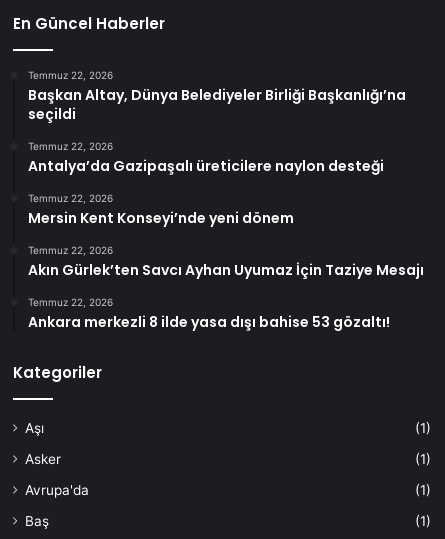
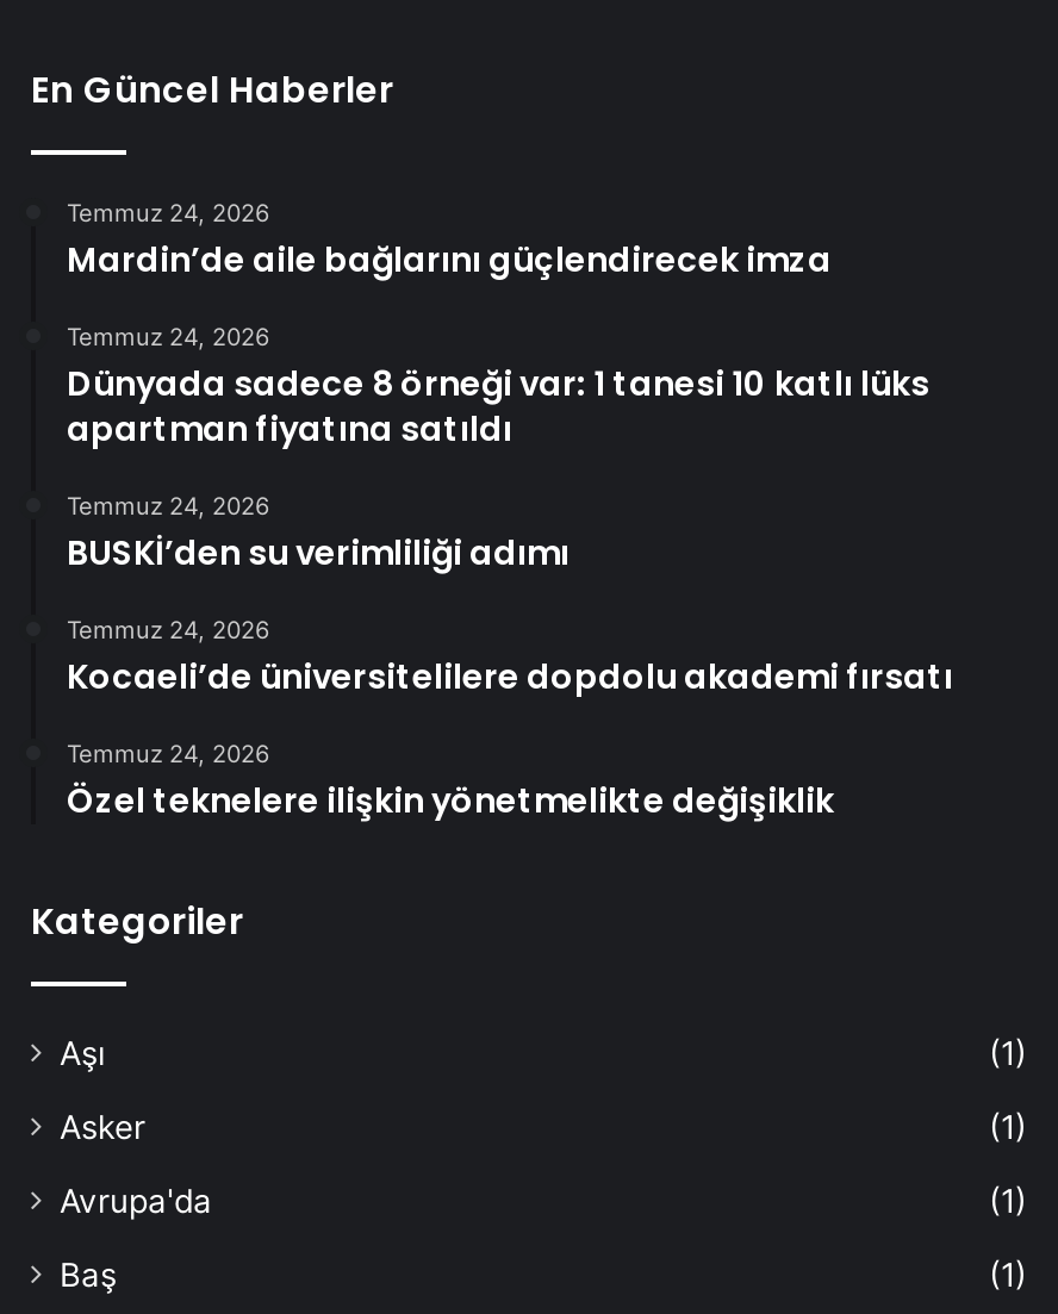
- Temmuz 22, 2026
- Başkan Altay, Dünya Belediyeler Birliği Başkanlığı’na
- seçildi
+ Temmuz 24, 2026
+ Mardin’de aile bağlarını güçlendirecek imza

- Temmuz 22, 2026
- Antalya’da Gazipaşalı üreticilere naylon desteği
+ Temmuz 24, 2026
+ Dünyada sadece 8 örneği var: 1 tanesi 10 katlı lüks
+ apartman fiyatına satıldı

- Temmuz 22, 2026
- Mersin Kent Konseyi’nde yeni dönem
+ Temmuz 24, 2026
+ BUSKİ’den su verimliliği adımı

- Temmuz 22, 2026
- Akın Gürlek’ten Savcı Ayhan Uyumaz İçin Taziye Mesajı
+ Temmuz 24, 2026
+ Kocaeli’de üniversitelilere dopdolu akademi fırsatı

- Temmuz 22, 2026
- Ankara merkezli 8 ilde yasa dışı bahise 53 gözaltı!
+ Temmuz 24, 2026
+ Özel teknelere ilişkin yönetmelikte değişiklik
